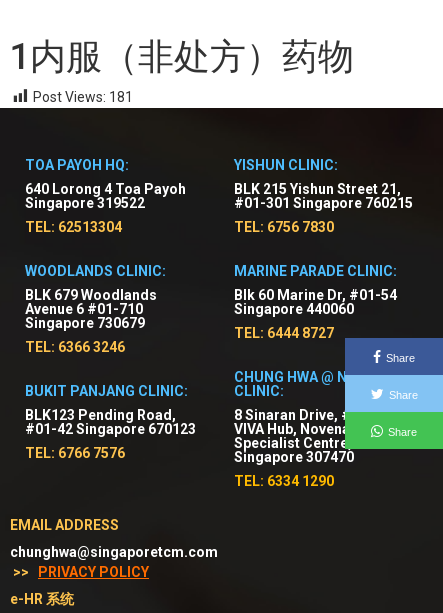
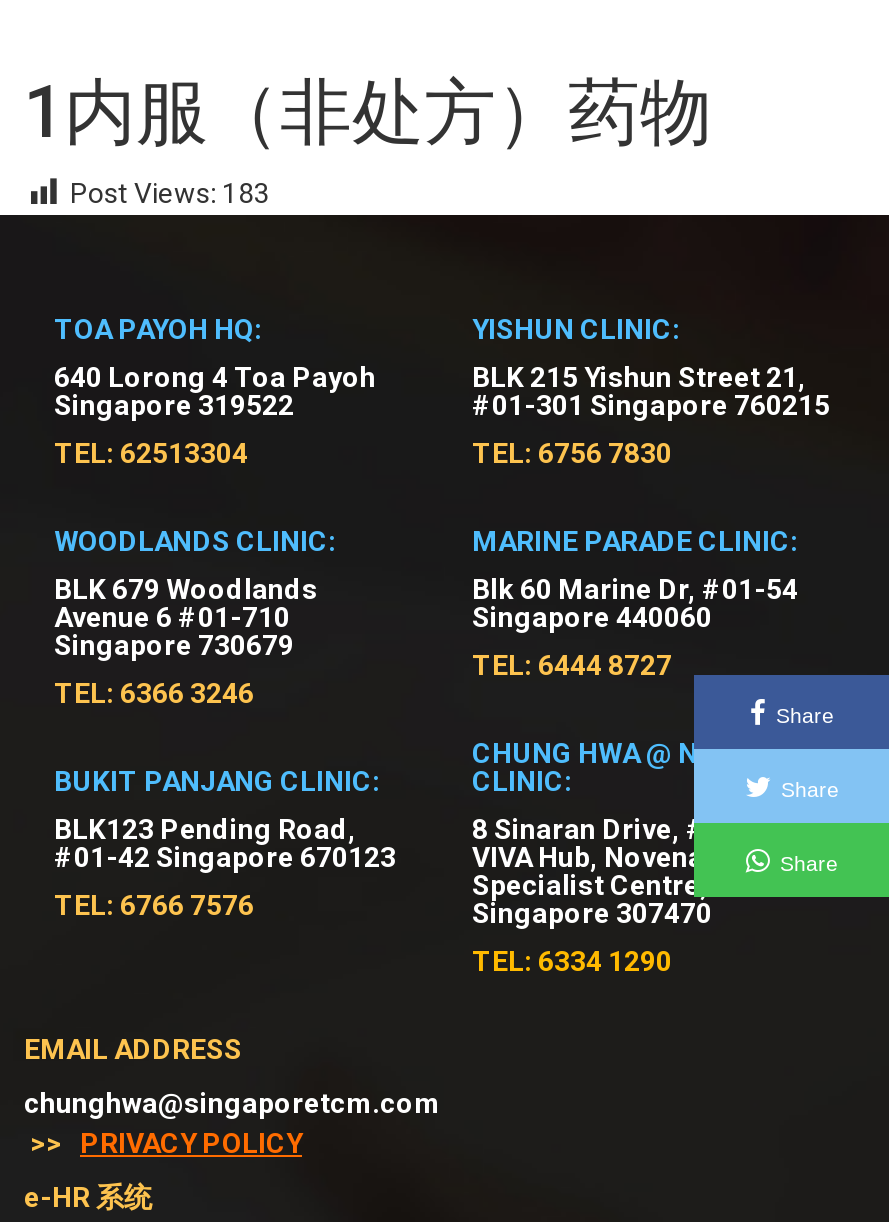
- Post Views: 181
+ Post Views: 183
